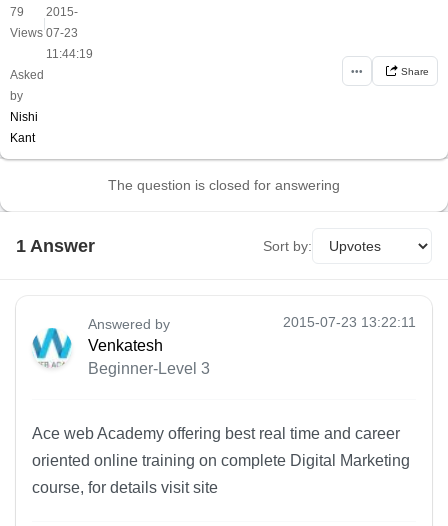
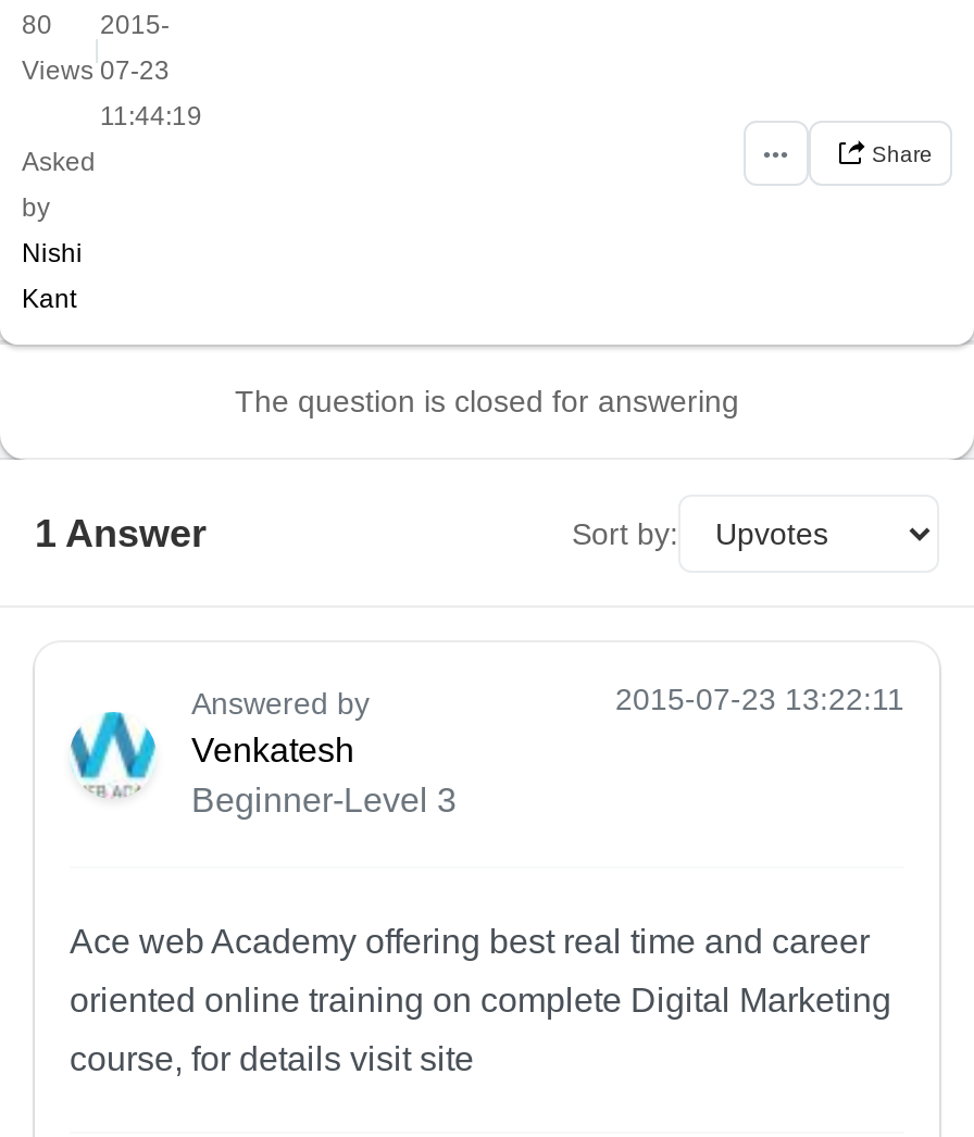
- 79 2015-
+ 80 2015-
